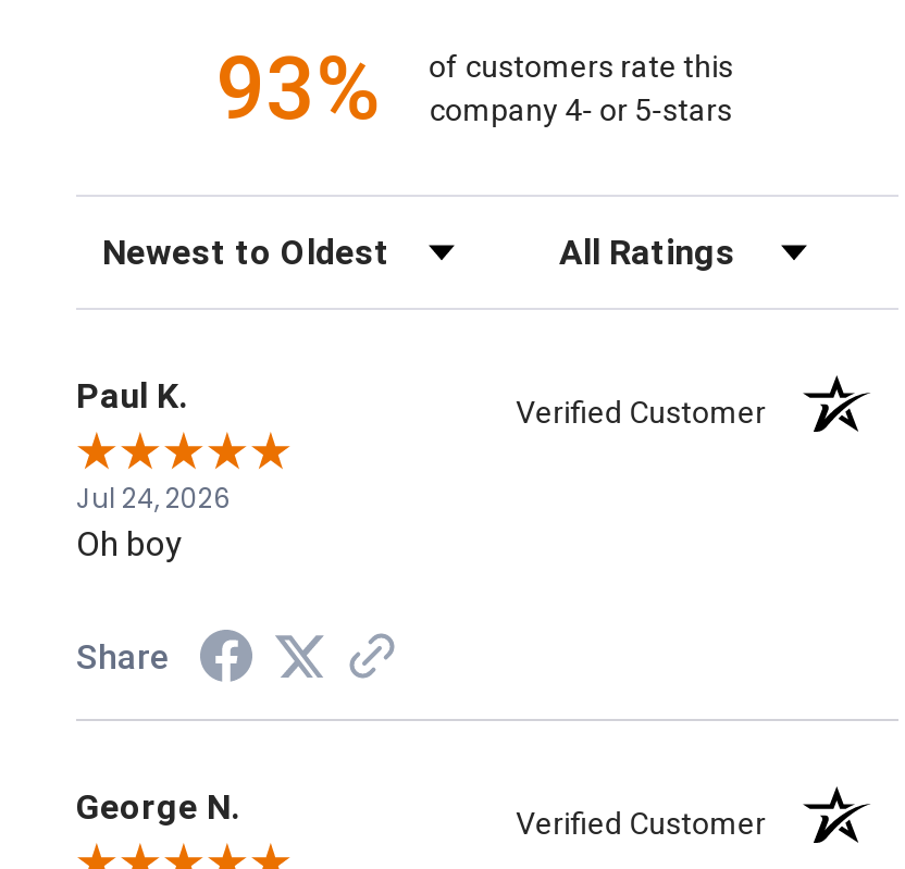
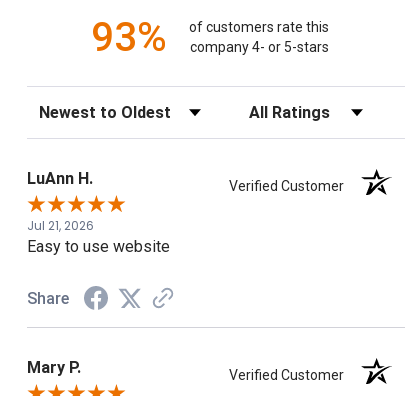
- Paul K.
+ LuAnn H.

- Jul 24, 2026
- Oh boy
+ Jul 21, 2026
+ Easy to use website

- George N.
+ Mary P.
